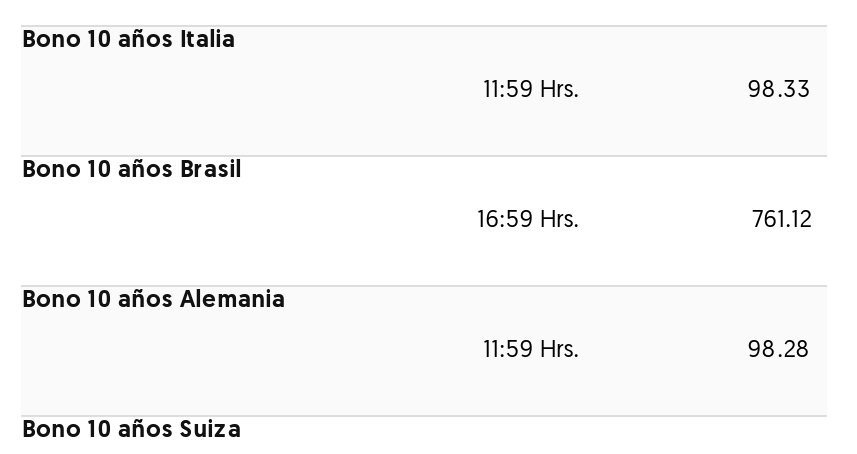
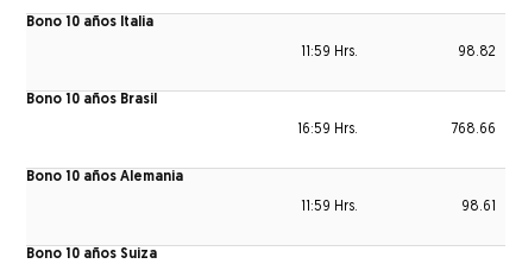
- 98.33
+ 98.82

- 761.12
+ 768.66

- 98.28
+ 98.61
